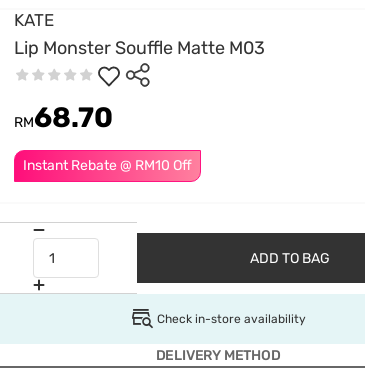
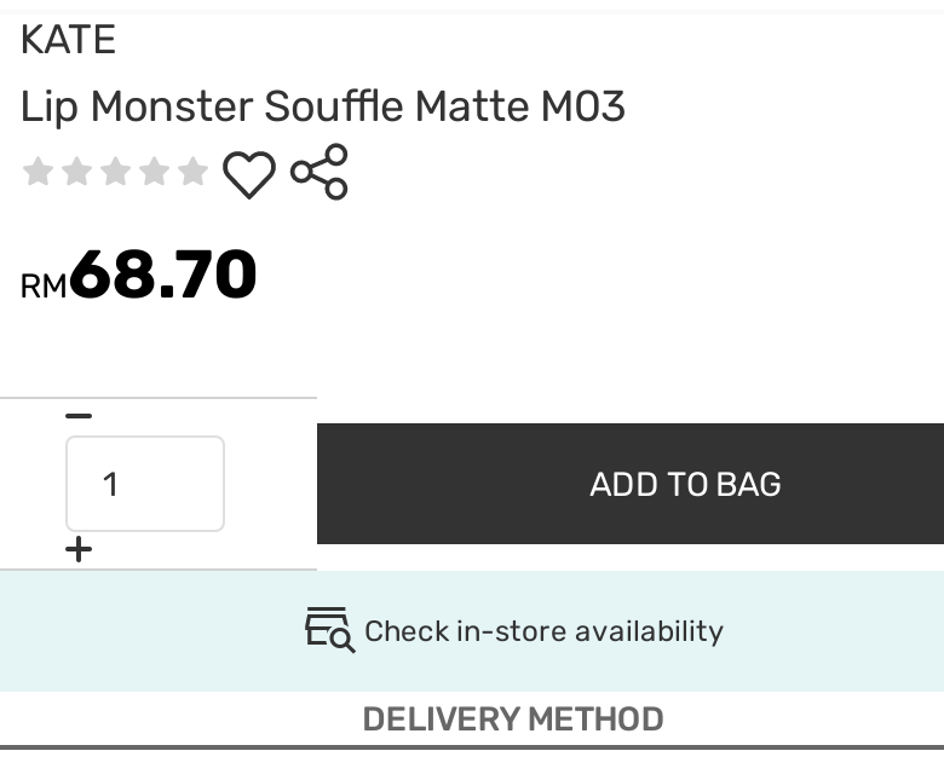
- Instant Rebate @ RM10 Off
